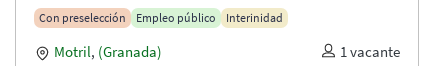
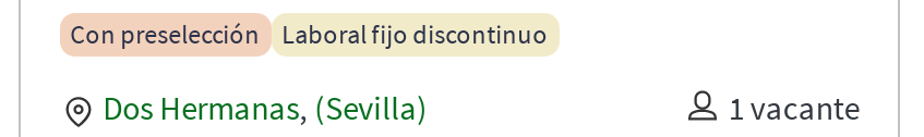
- Empleo público
- Interinidad
+ Laboral fijo discontinuo

- Motril, (Granada)
+ Dos Hermanas, (Sevilla)
